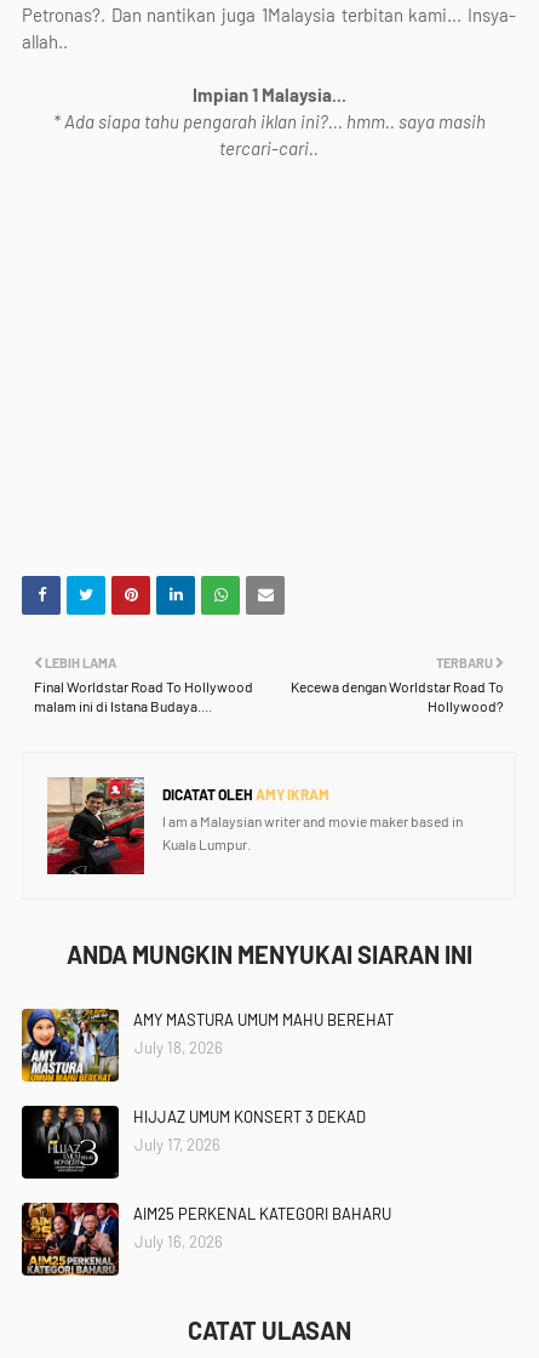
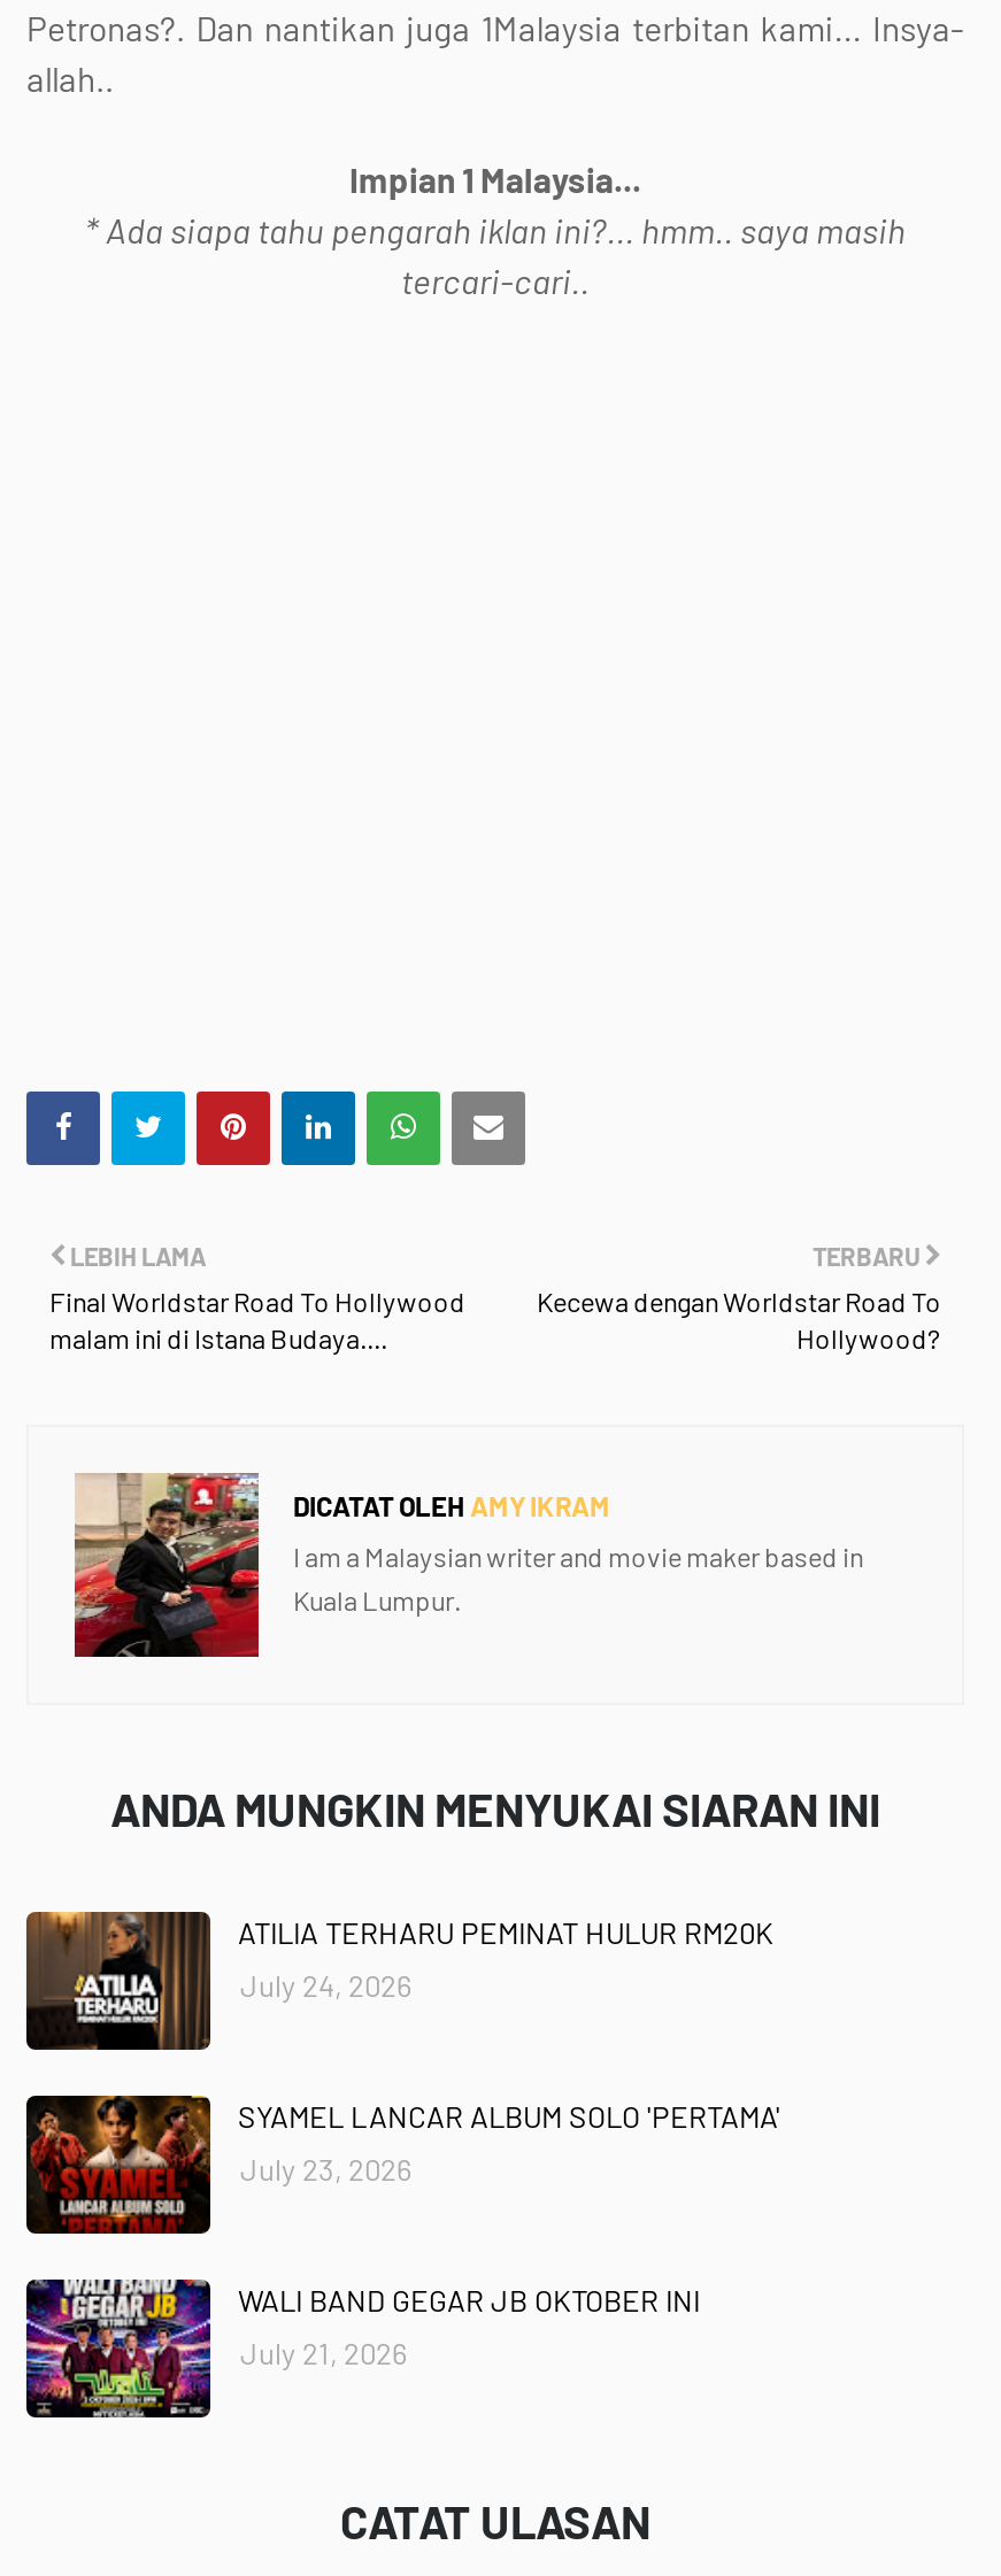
- [image]
- AMY MASTURA UMUM MAHU BEREHAT
- July 18, 2026
+ [image]
+ ATILIA TERHARU PEMINAT HULUR RM20K
+ July 24, 2026

- [image]
- HIJJAZ UMUM KONSERT 3 DEKAD
- July 17, 2026
+ [image]
+ SYAMEL LANCAR ALBUM SOLO 'PERTAMA'
+ July 23, 2026

- [image]
- AIM25 PERKENAL KATEGORI BAHARU
- July 16, 2026
+ [image]
+ WALI BAND GEGAR JB OKTOBER INI
+ July 21, 2026
